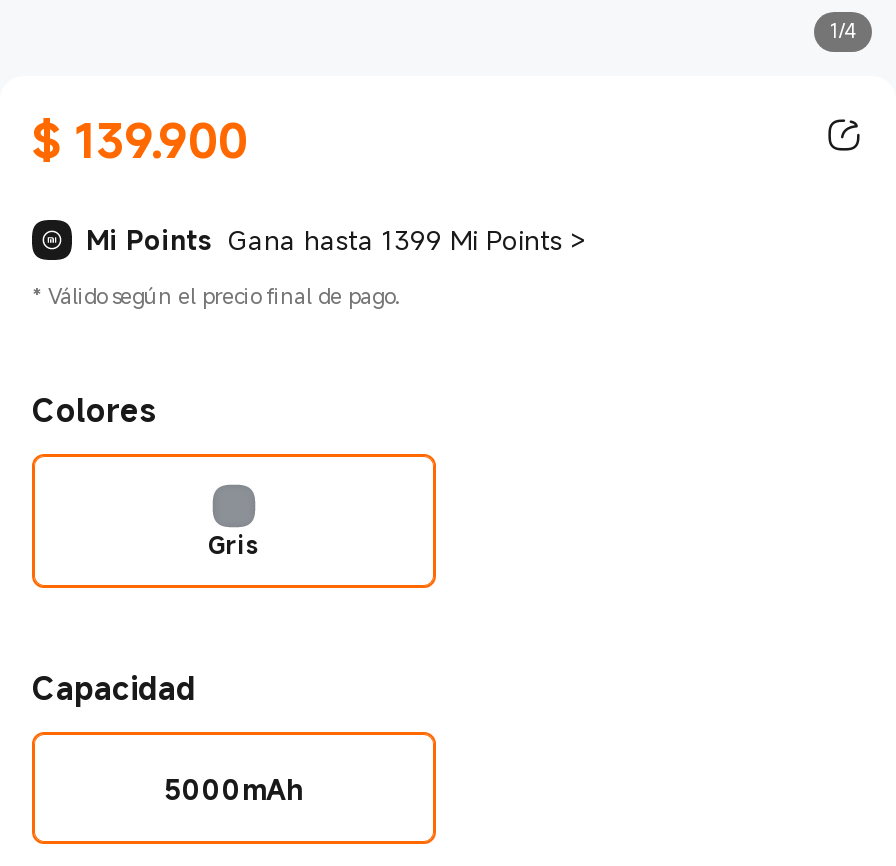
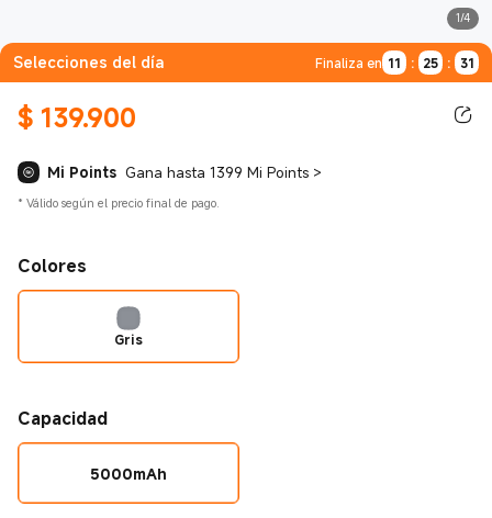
+ Selecciones del día
+ Finaliza en 11 : 25 : 31
